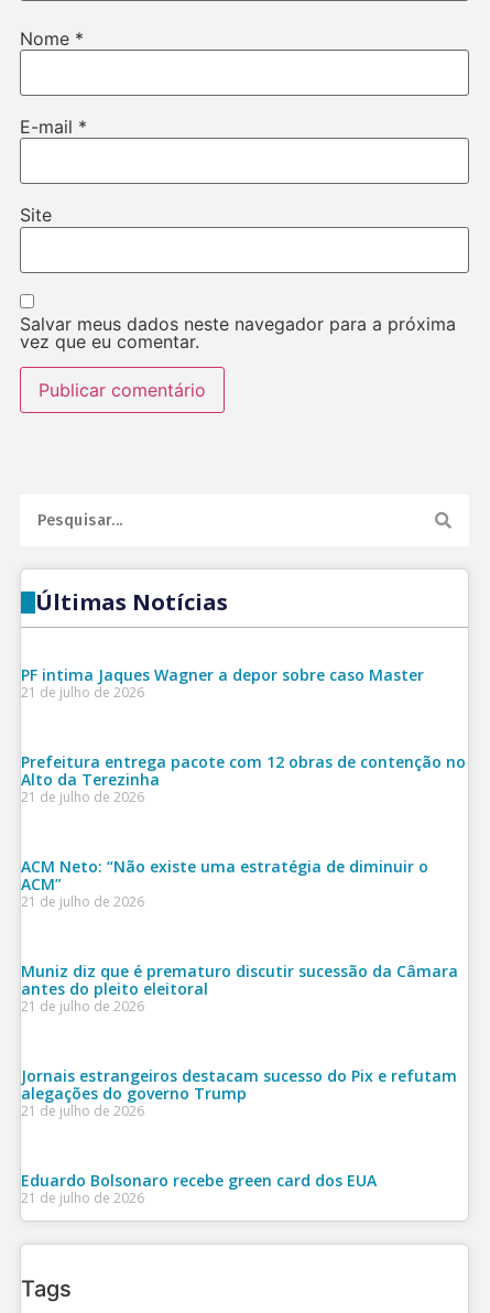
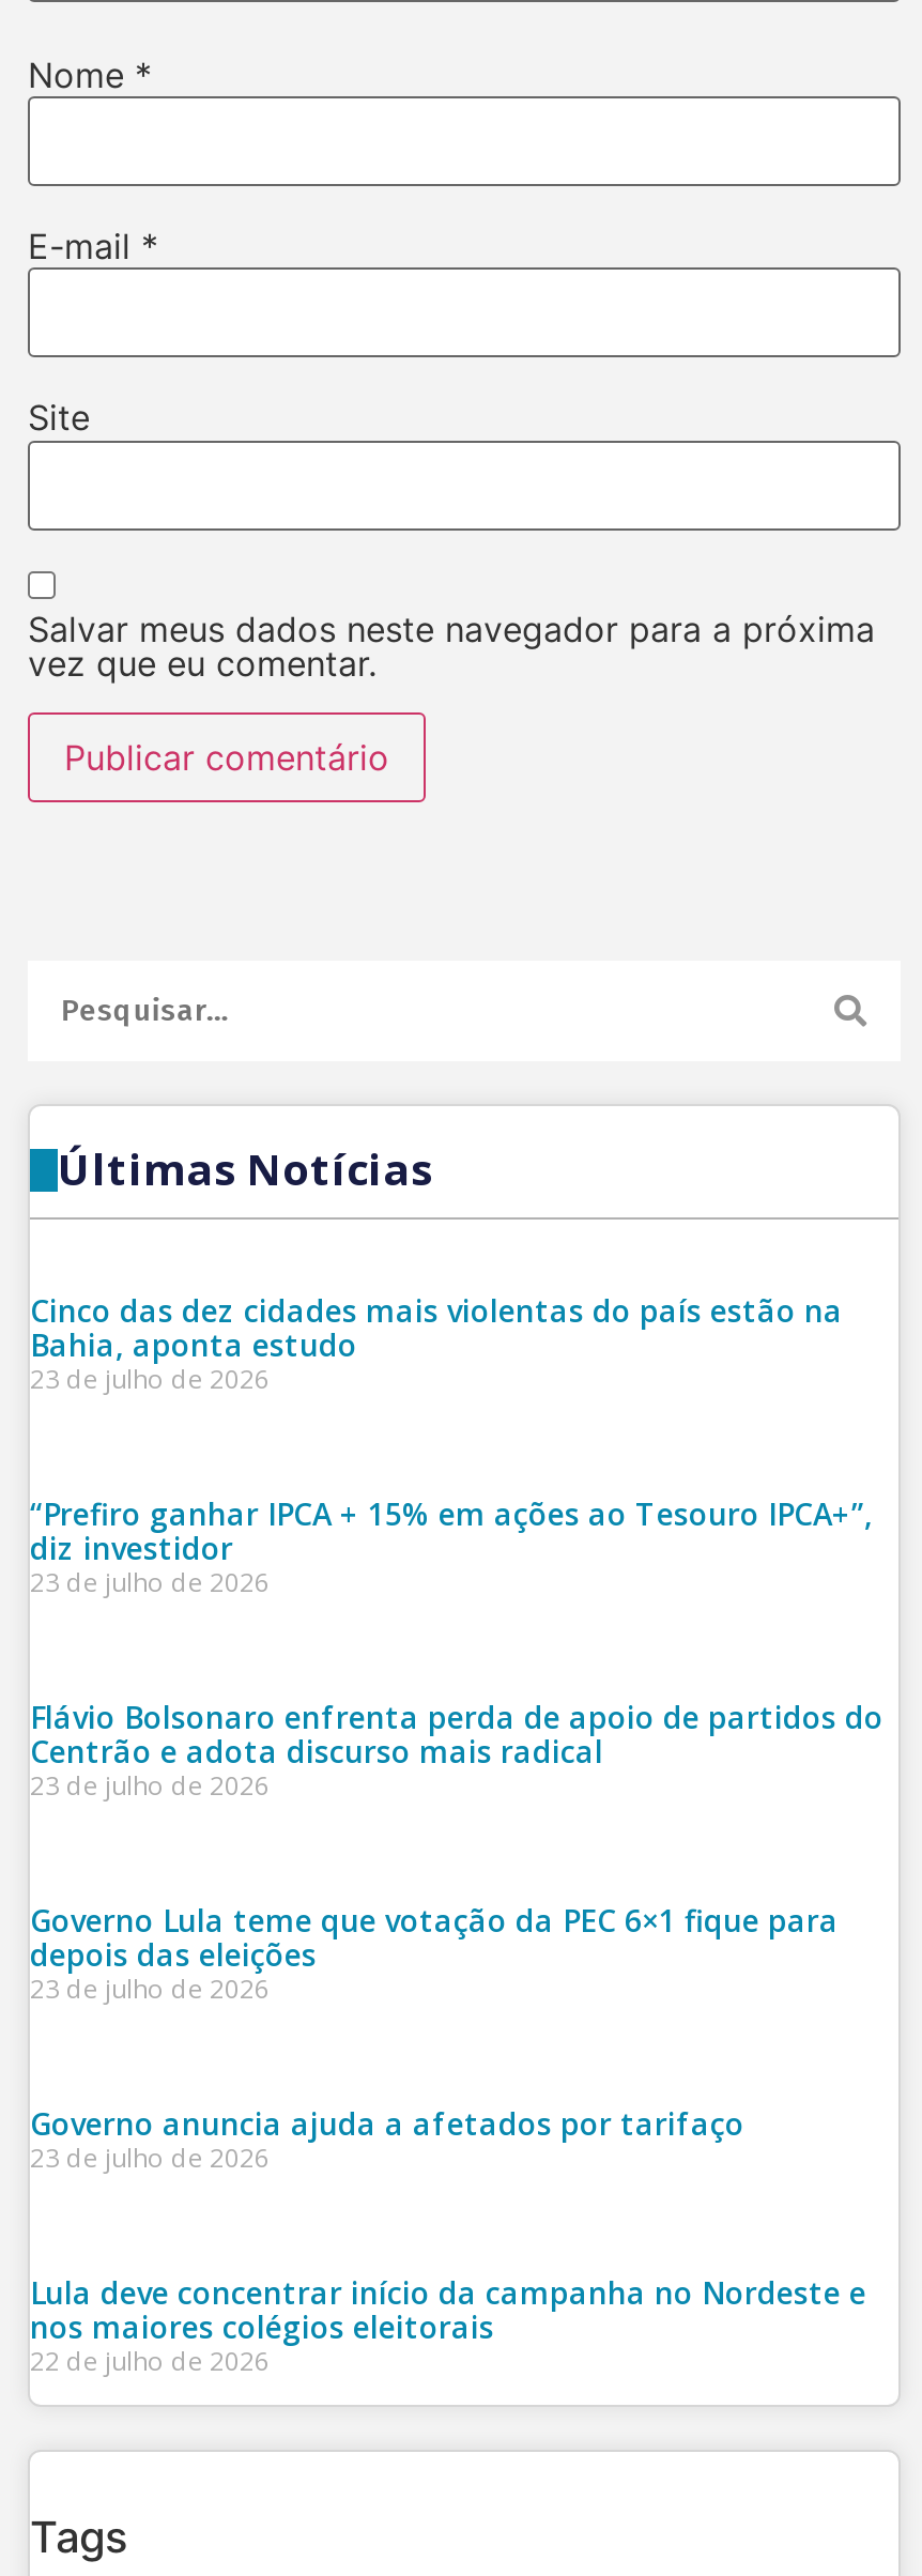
- PF intima Jaques Wagner a depor sobre caso Master
- 21 de julho de 2026
+ Cinco das dez cidades mais violentas do país estão na
+ Bahia, aponta estudo
+ 23 de julho de 2026

- Prefeitura entrega pacote com 12 obras de contenção no
- Alto da Terezinha
- 21 de julho de 2026
+ “Prefiro ganhar IPCA + 15% em ações ao Tesouro IPCA+”,
+ diz investidor
+ 23 de julho de 2026

- ACM Neto: “Não existe uma estratégia de diminuir o
- ACM”
- 21 de julho de 2026
+ Flávio Bolsonaro enfrenta perda de apoio de partidos do
+ Centrão e adota discurso mais radical
+ 23 de julho de 2026

- Muniz diz que é prematuro discutir sucessão da Câmara
- antes do pleito eleitoral
- 21 de julho de 2026
+ Governo Lula teme que votação da PEC 6×1 fique para
+ depois das eleições
+ 23 de julho de 2026

- Jornais estrangeiros destacam sucesso do Pix e refutam
- alegações do governo Trump
- 21 de julho de 2026
+ Governo anuncia ajuda a afetados por tarifaço
+ 23 de julho de 2026

- Eduardo Bolsonaro recebe green card dos EUA
- 21 de julho de 2026
+ Lula deve concentrar início da campanha no Nordeste e
+ nos maiores colégios eleitorais
+ 22 de julho de 2026
